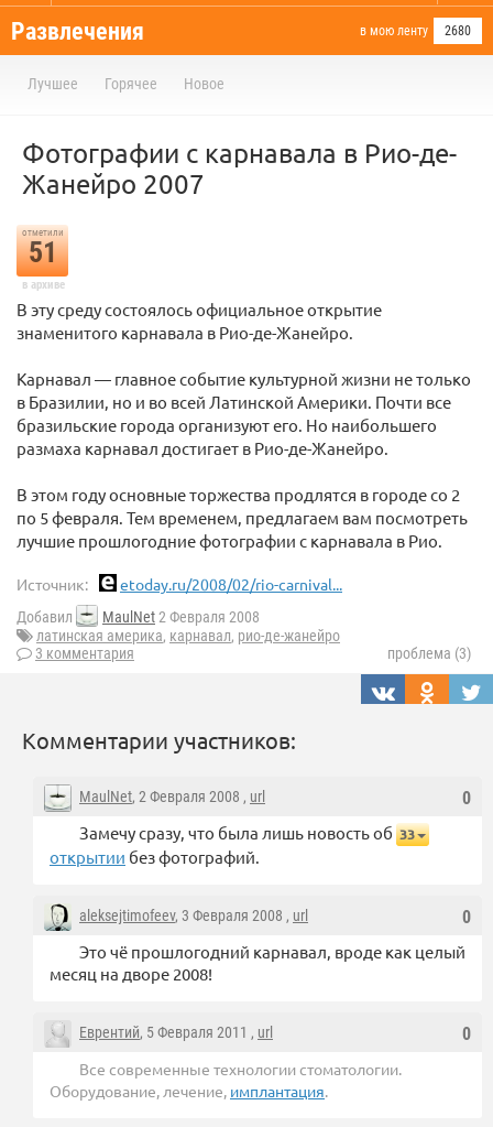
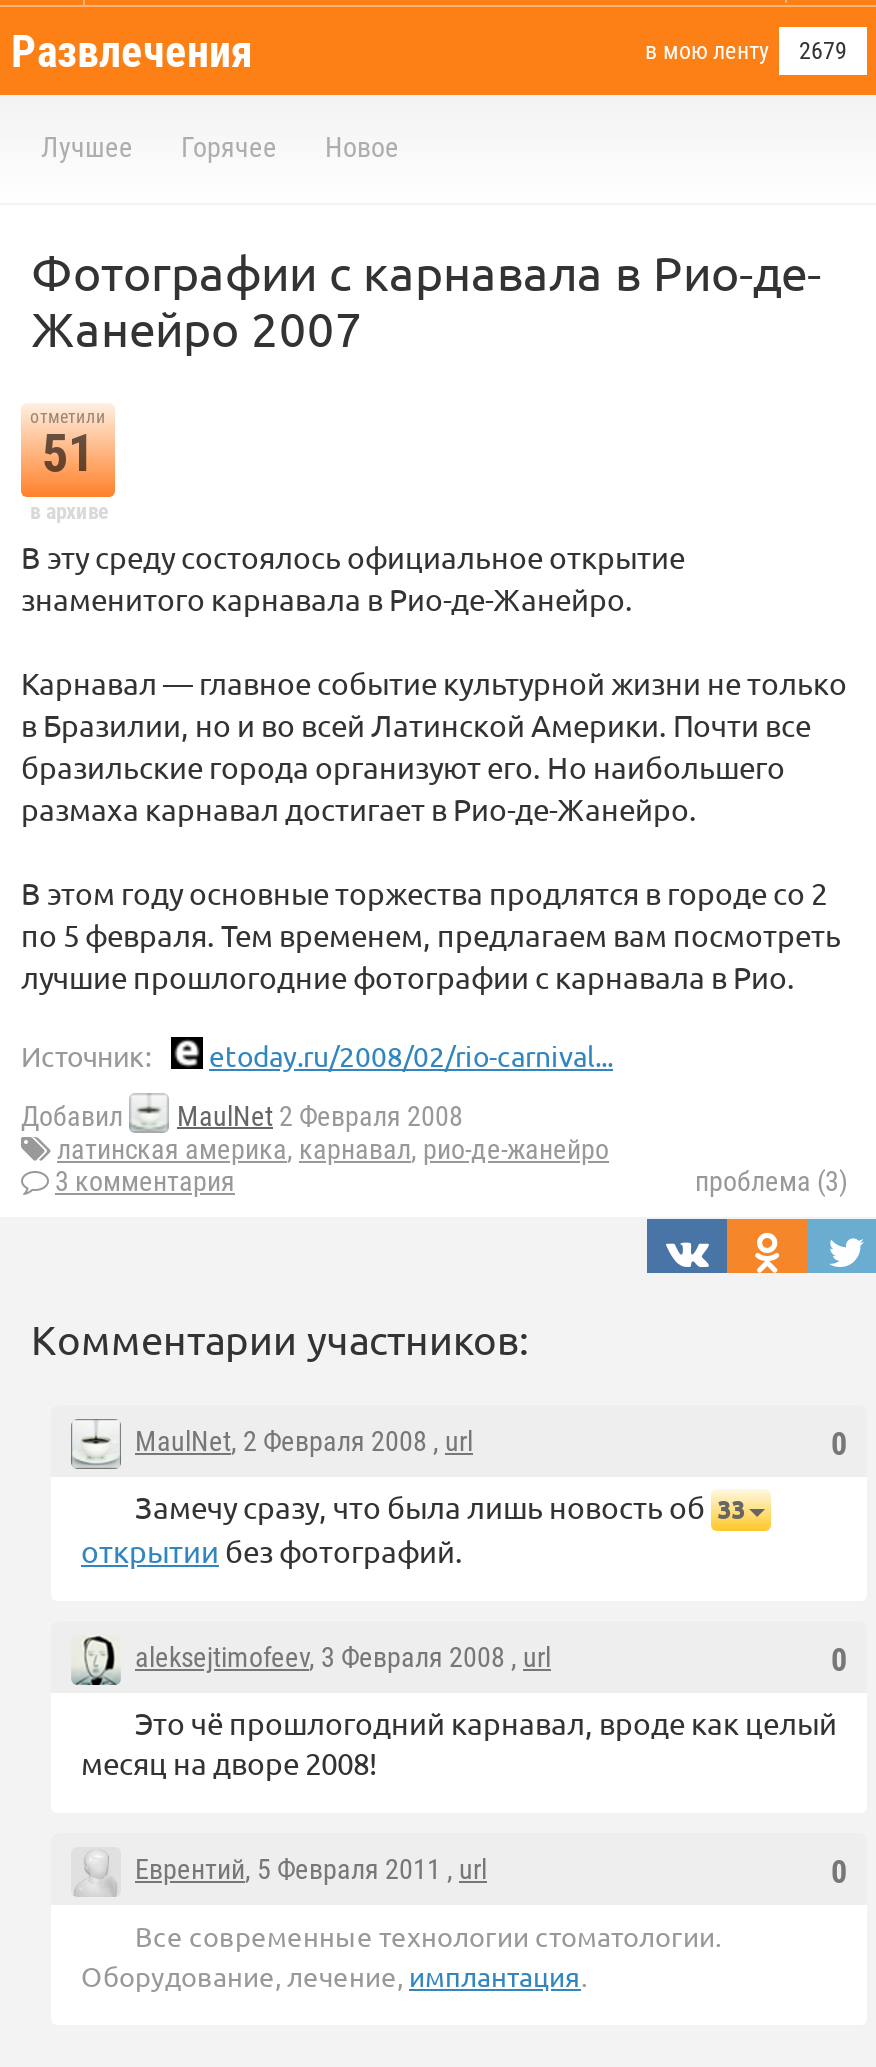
- в мою ленту 2680
+ в мою ленту 2679
